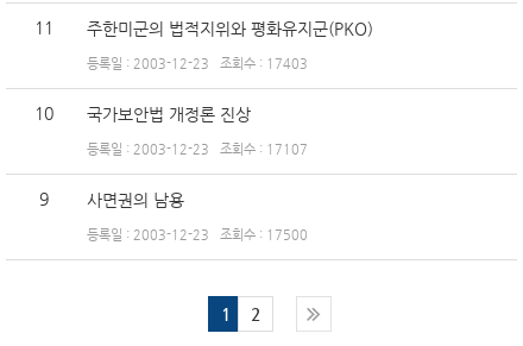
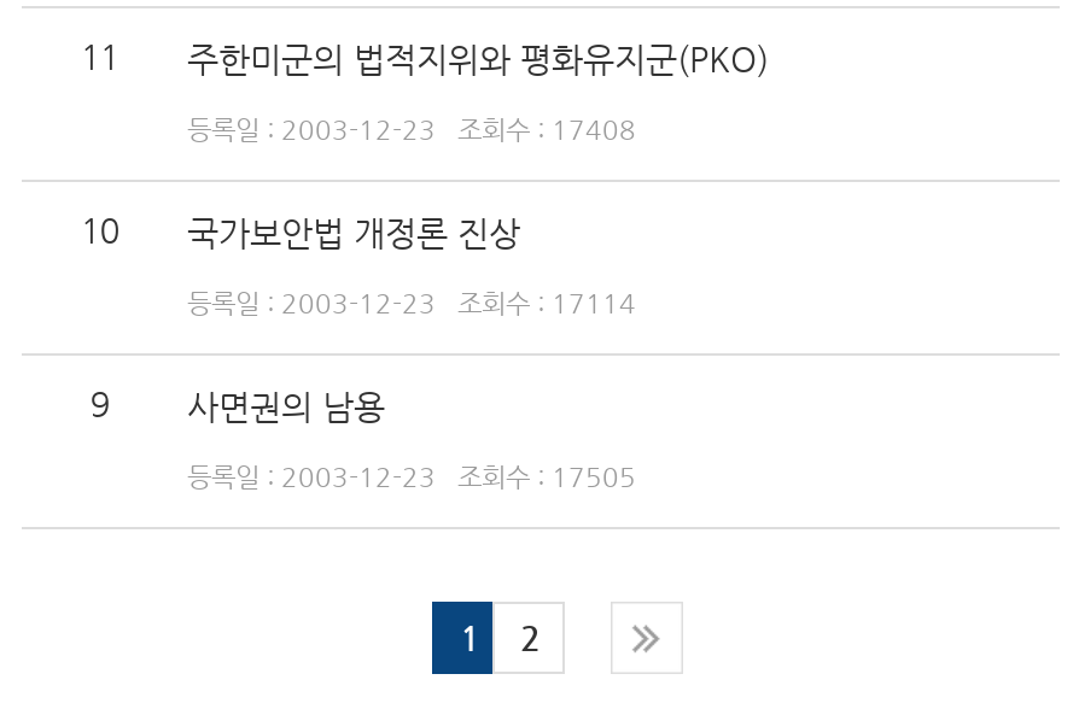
- 등록일 : 2003-12-23 조회수 : 17403
+ 등록일 : 2003-12-23 조회수 : 17408

- 등록일 : 2003-12-23 조회수 : 17107
+ 등록일 : 2003-12-23 조회수 : 17114

- 등록일 : 2003-12-23 조회수 : 17500
+ 등록일 : 2003-12-23 조회수 : 17505
